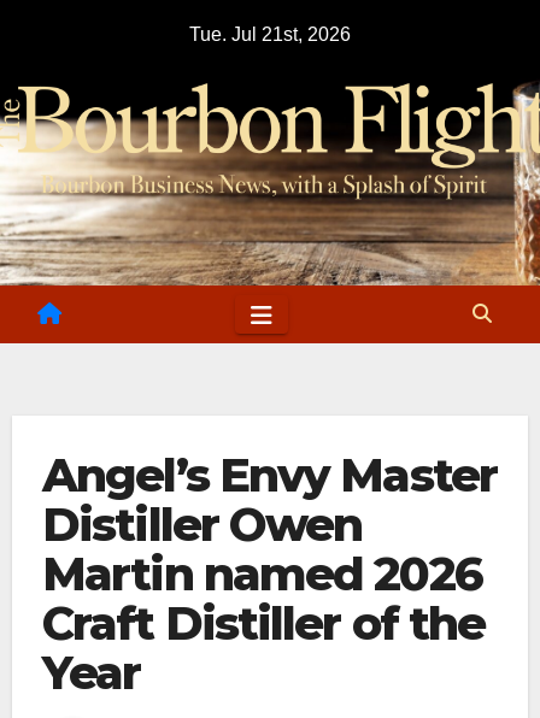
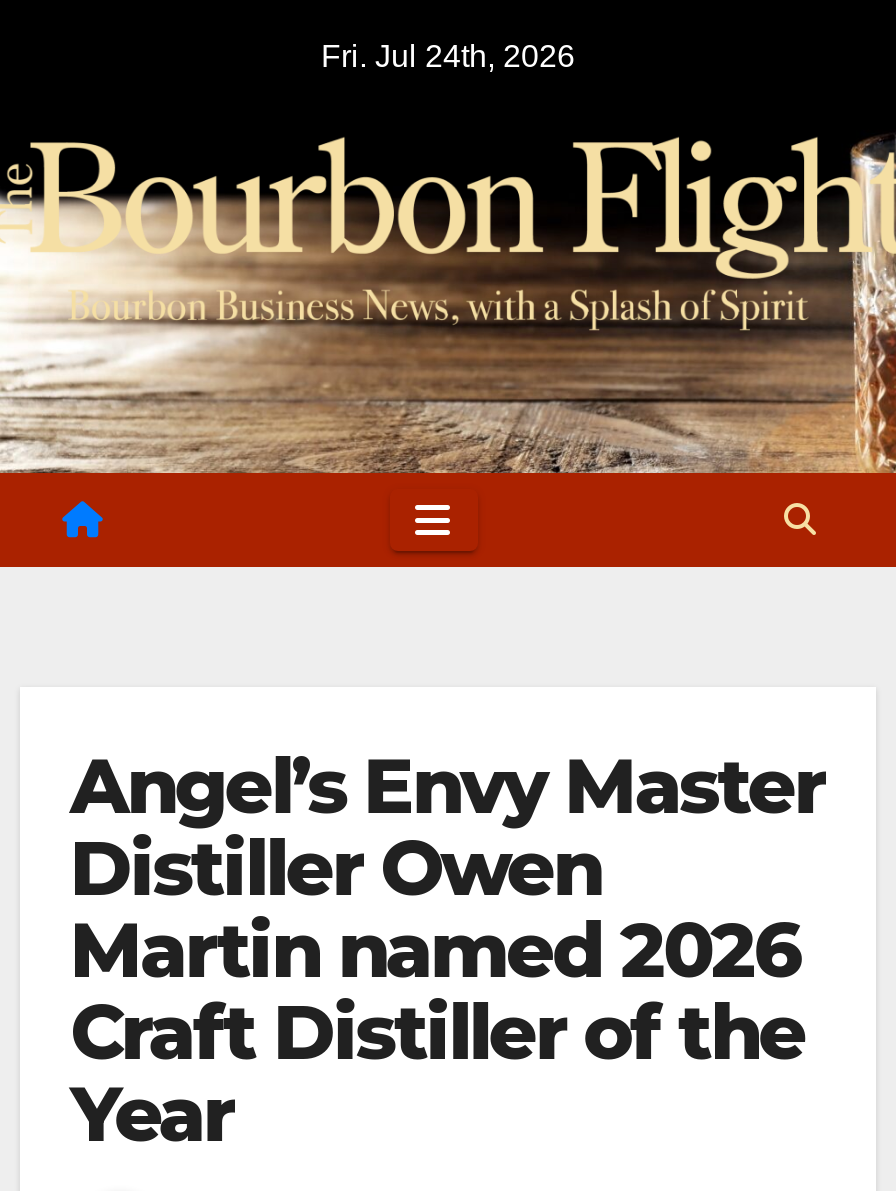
- Tue. Jul 21st, 2026
+ Fri. Jul 24th, 2026
